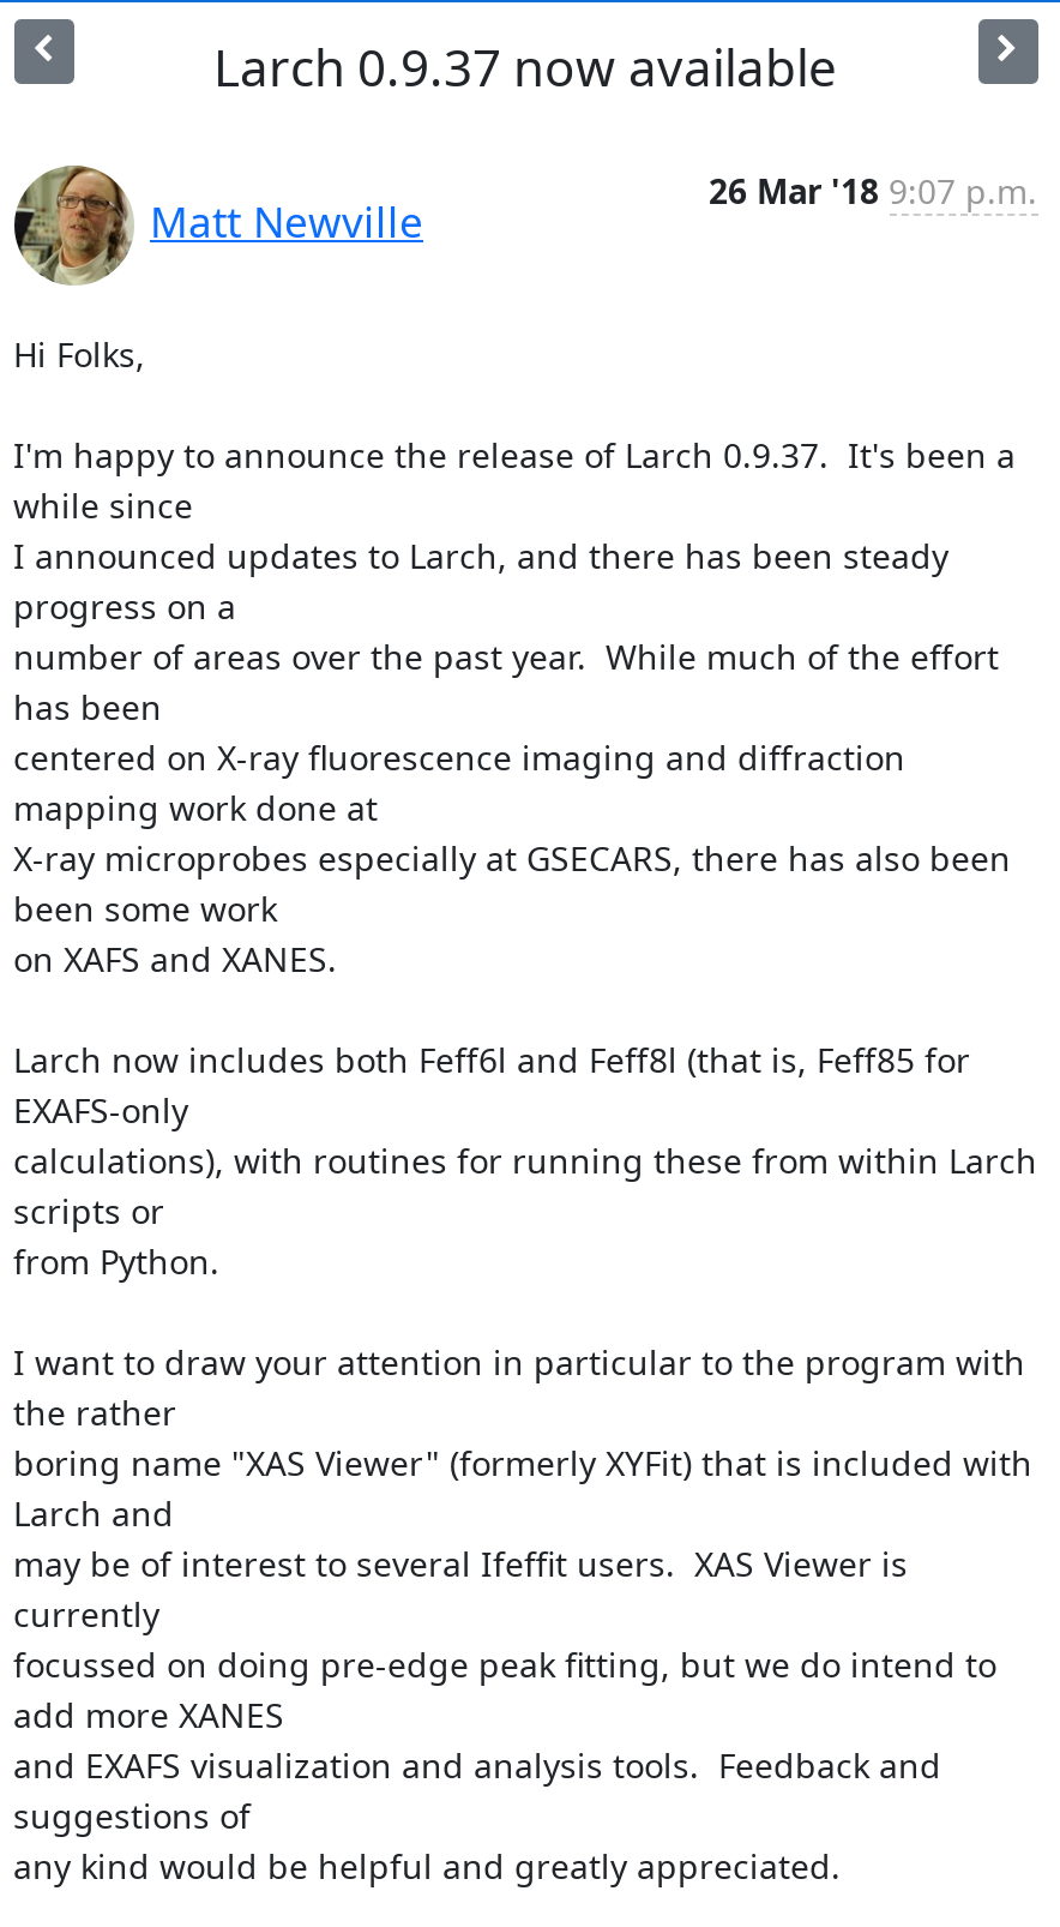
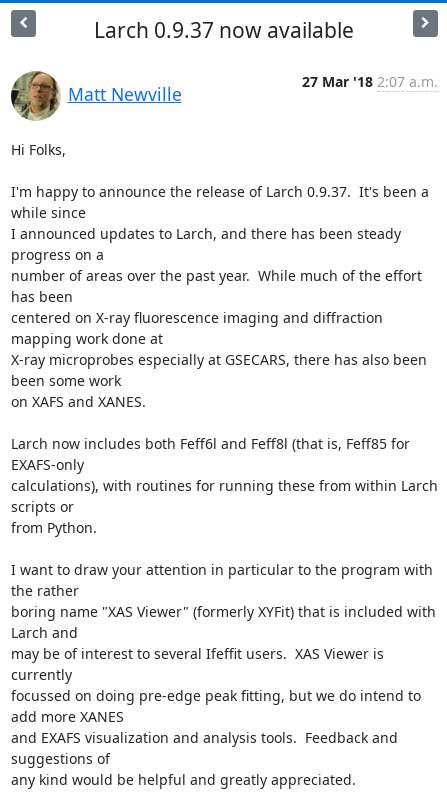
- 26 Mar '18 9:07 p.m.
+ 27 Mar '18 2:07 a.m.
